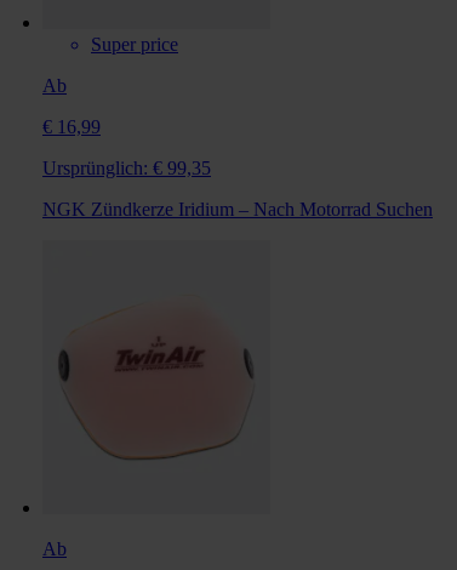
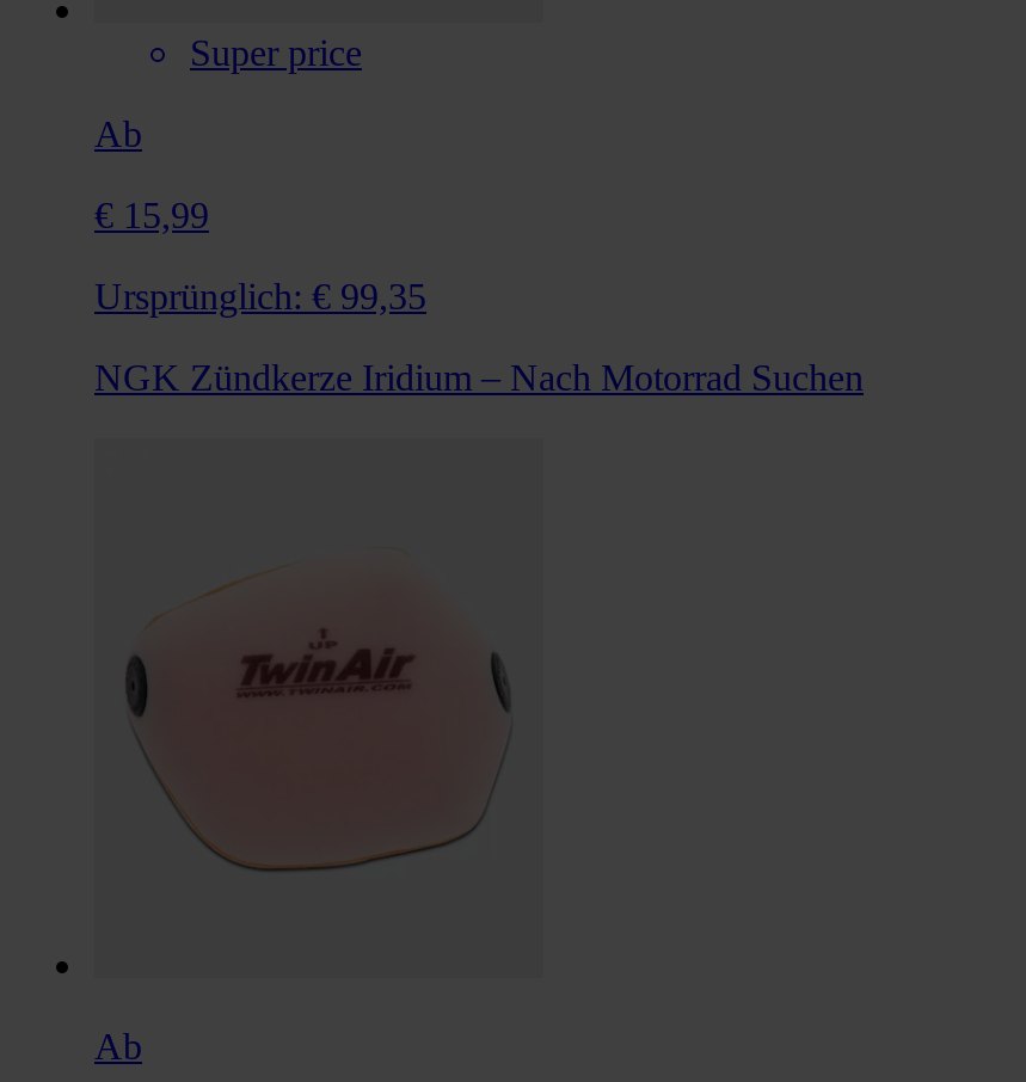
- € 16,99
+ € 15,99
